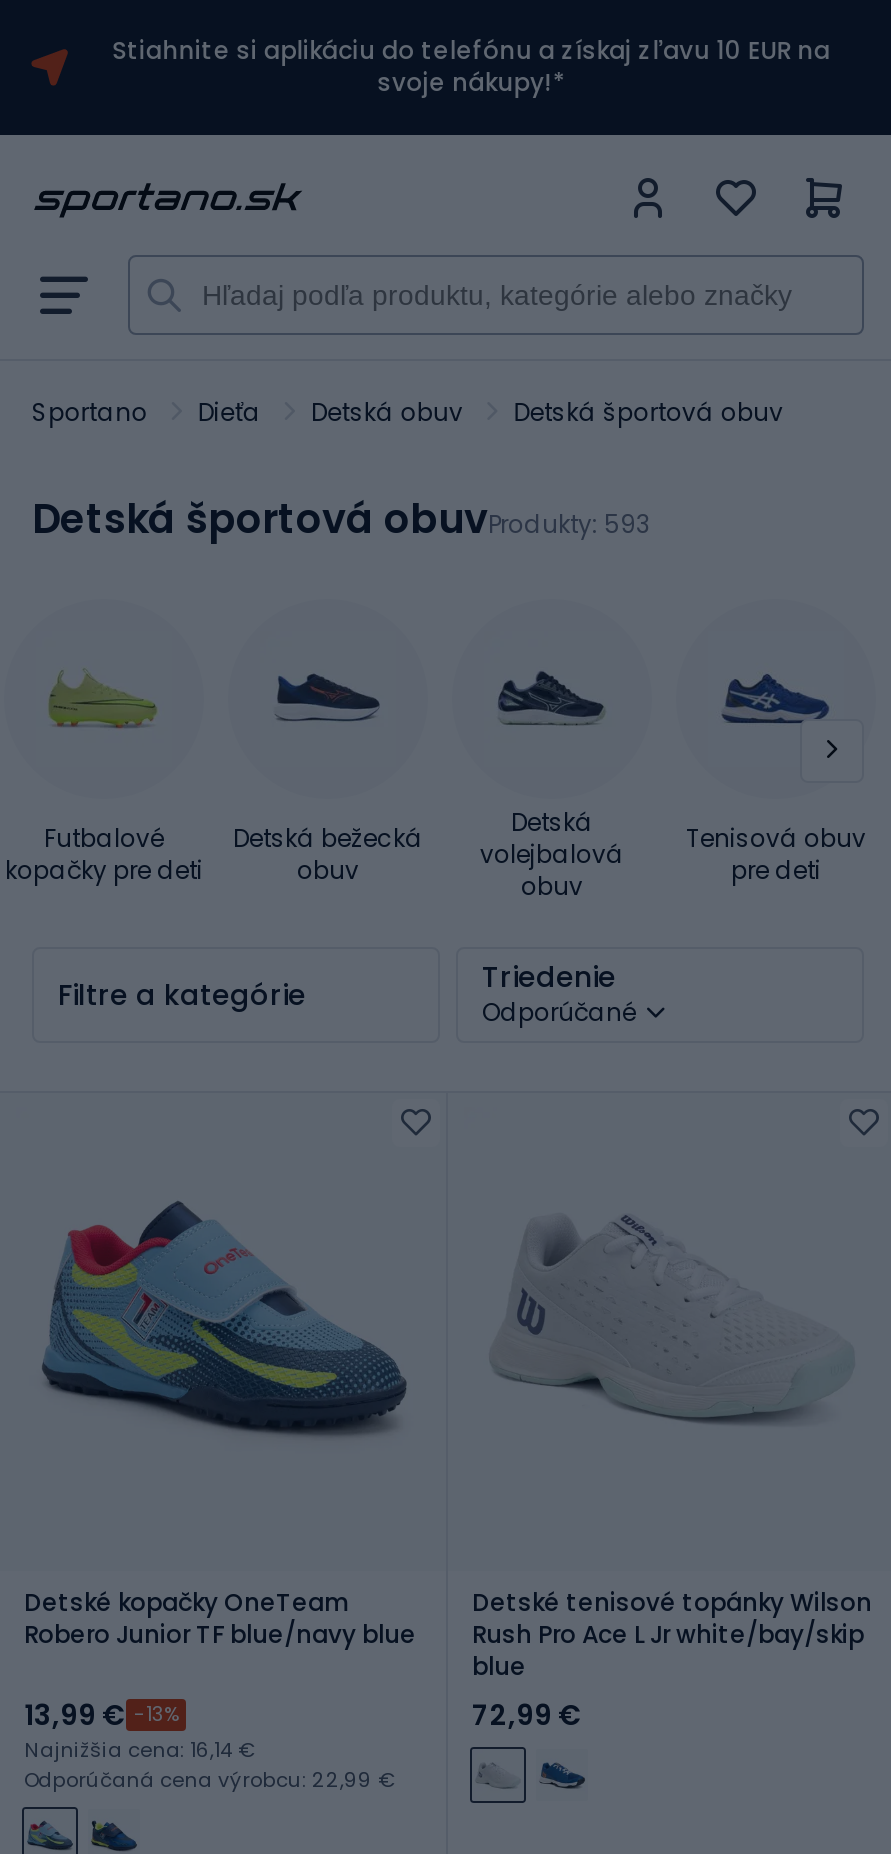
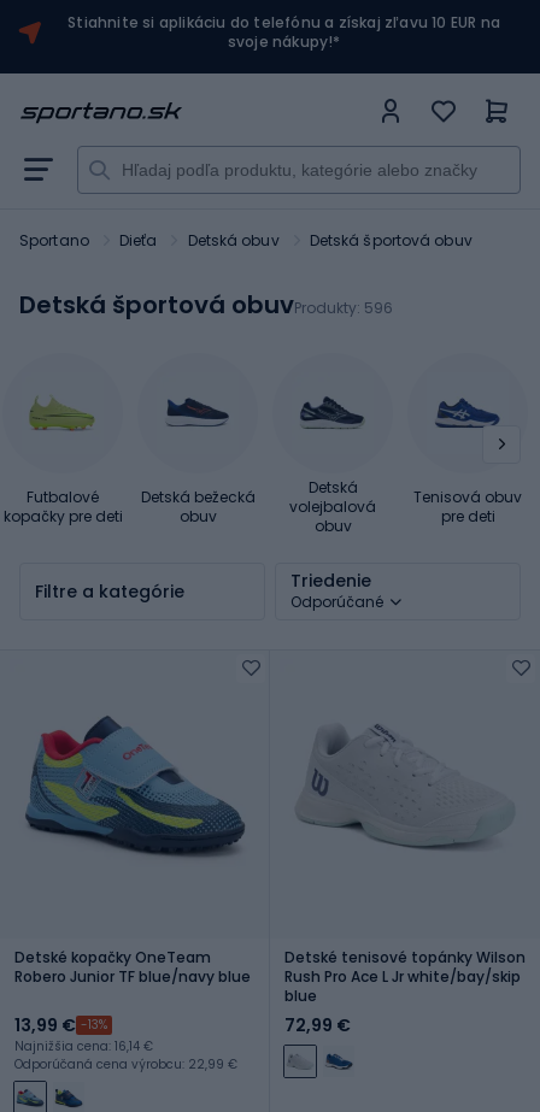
- Detská športová obuvProdukty: 593
+ Detská športová obuvProdukty: 596
